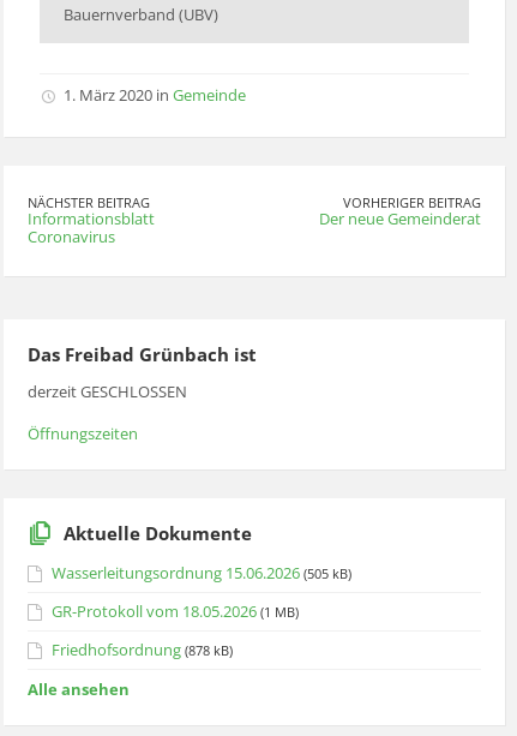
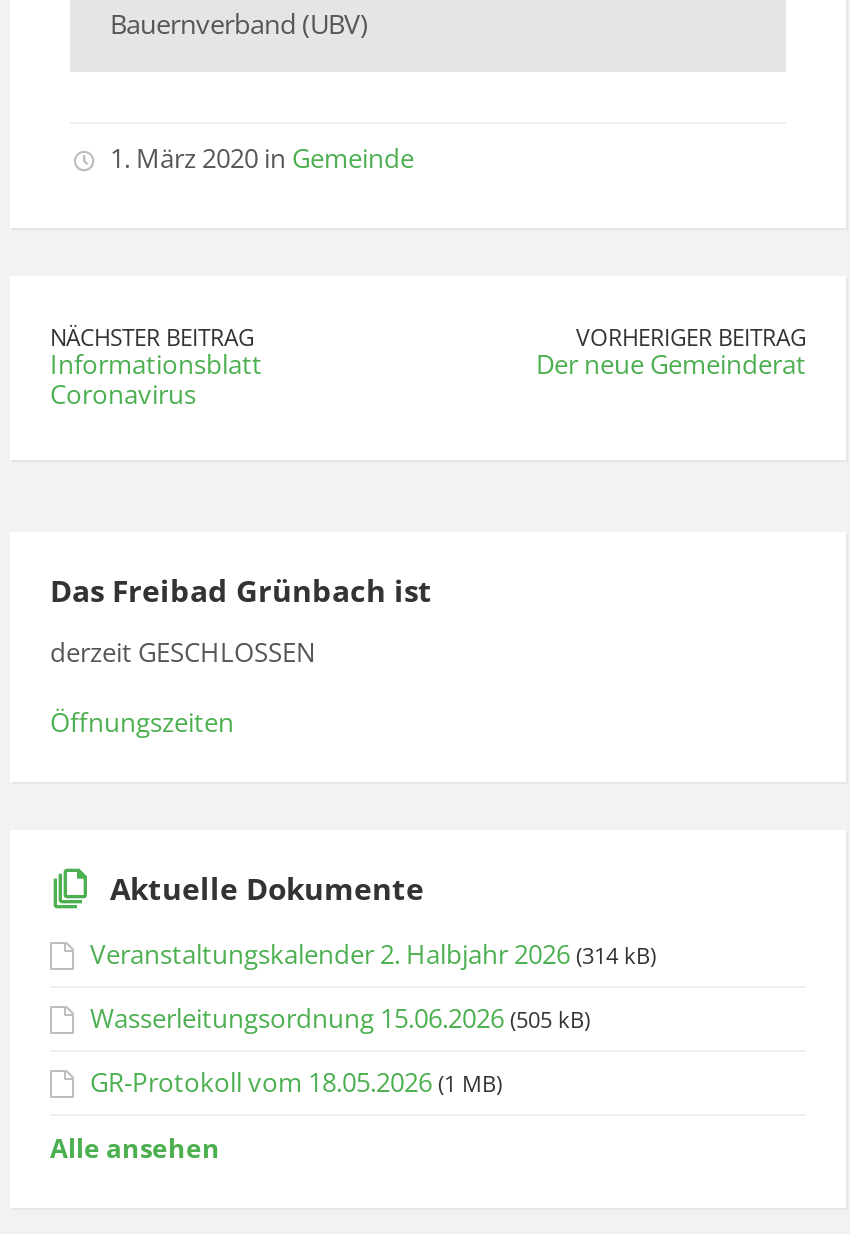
+ Veranstaltungskalender 2. Halbjahr 2026 (314 kB)

moved down: Wasserleitungsordnung 15.06.2026 (505 kB) | GR-Protokoll vom 18.05.2026 (1 MB)

- Friedhofsordnung (878 kB)
